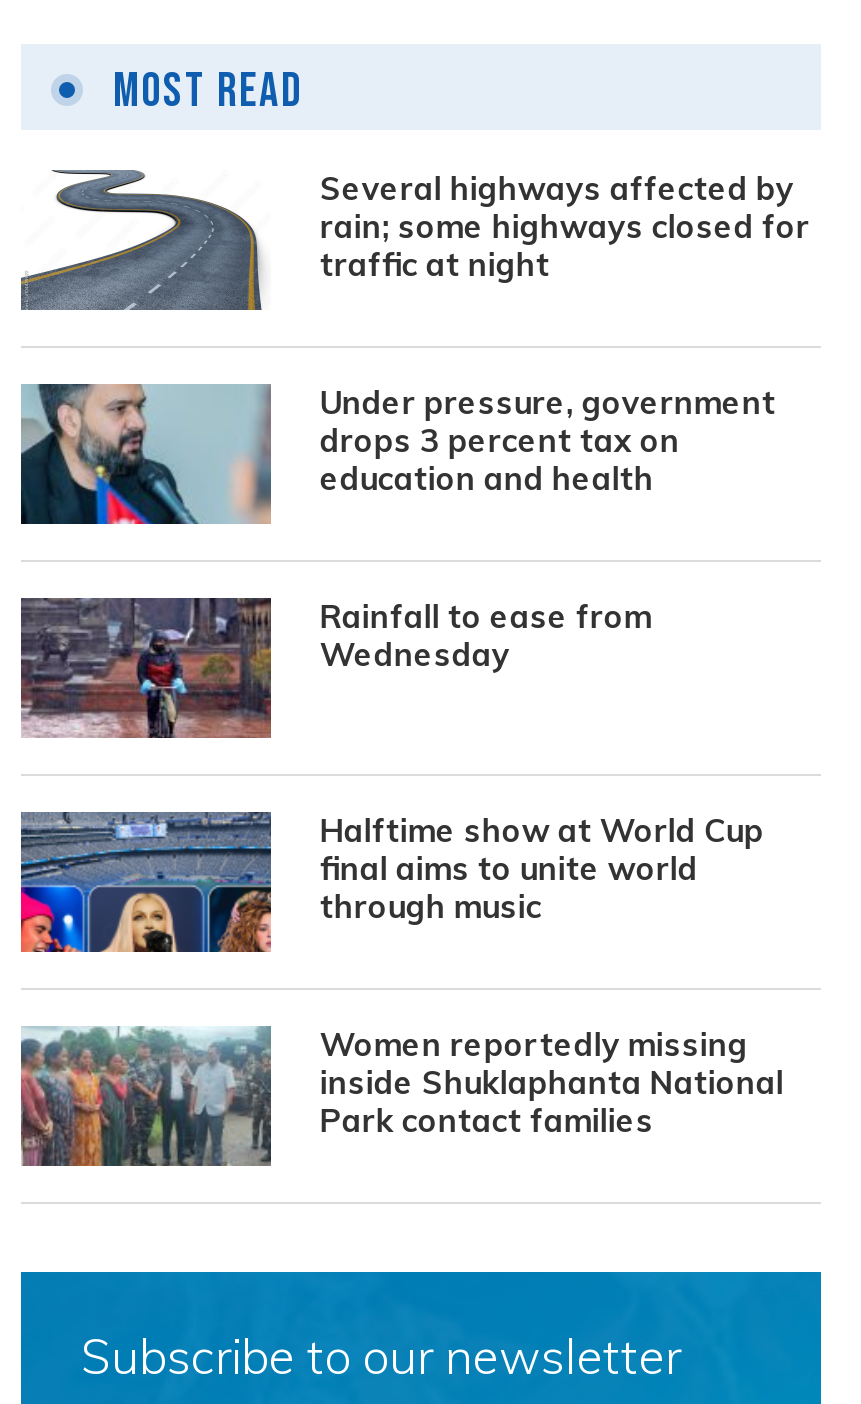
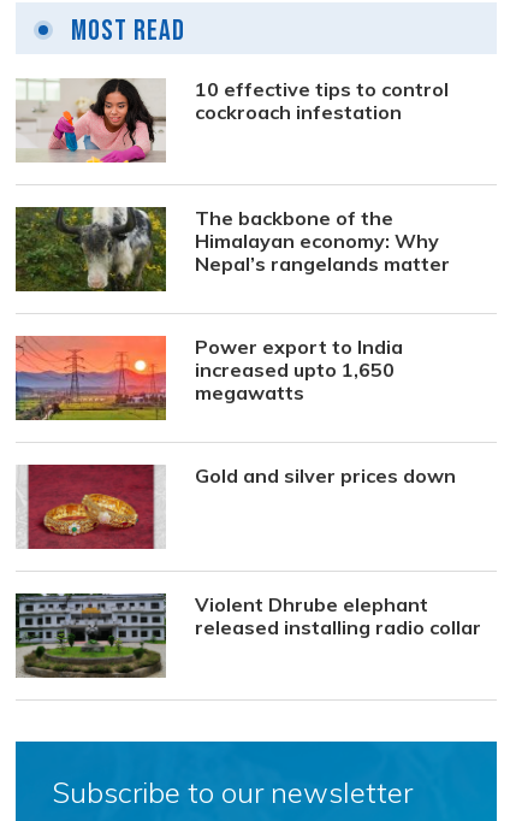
- [image]
- Several highways affected by
- rain; some highways closed for
- traffic at night
+ [image]
+ 10 effective tips to control
+ cockroach infestation

- [image]
- Under pressure, government
- drops 3 percent tax on
- education and health
+ [image]
+ The backbone of the
+ Himalayan economy: Why
+ Nepal’s rangelands matter

- [image]
- Rainfall to ease from
- Wednesday
+ [image]
+ Power export to India
+ increased upto 1,650
+ megawatts

- [image]
- Halftime show at World Cup
- final aims to unite world
- through music
+ [image]
+ Gold and silver prices down

- [image]
- Women reportedly missing
- inside Shuklaphanta National
- Park contact families
+ [image]
+ Violent Dhrube elephant
+ released installing radio collar
